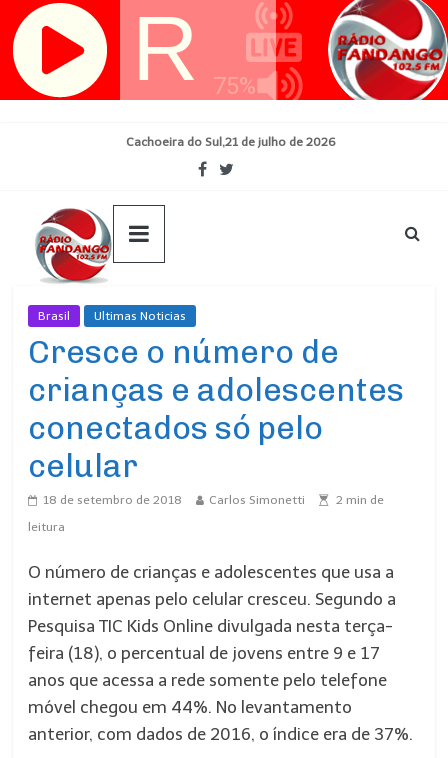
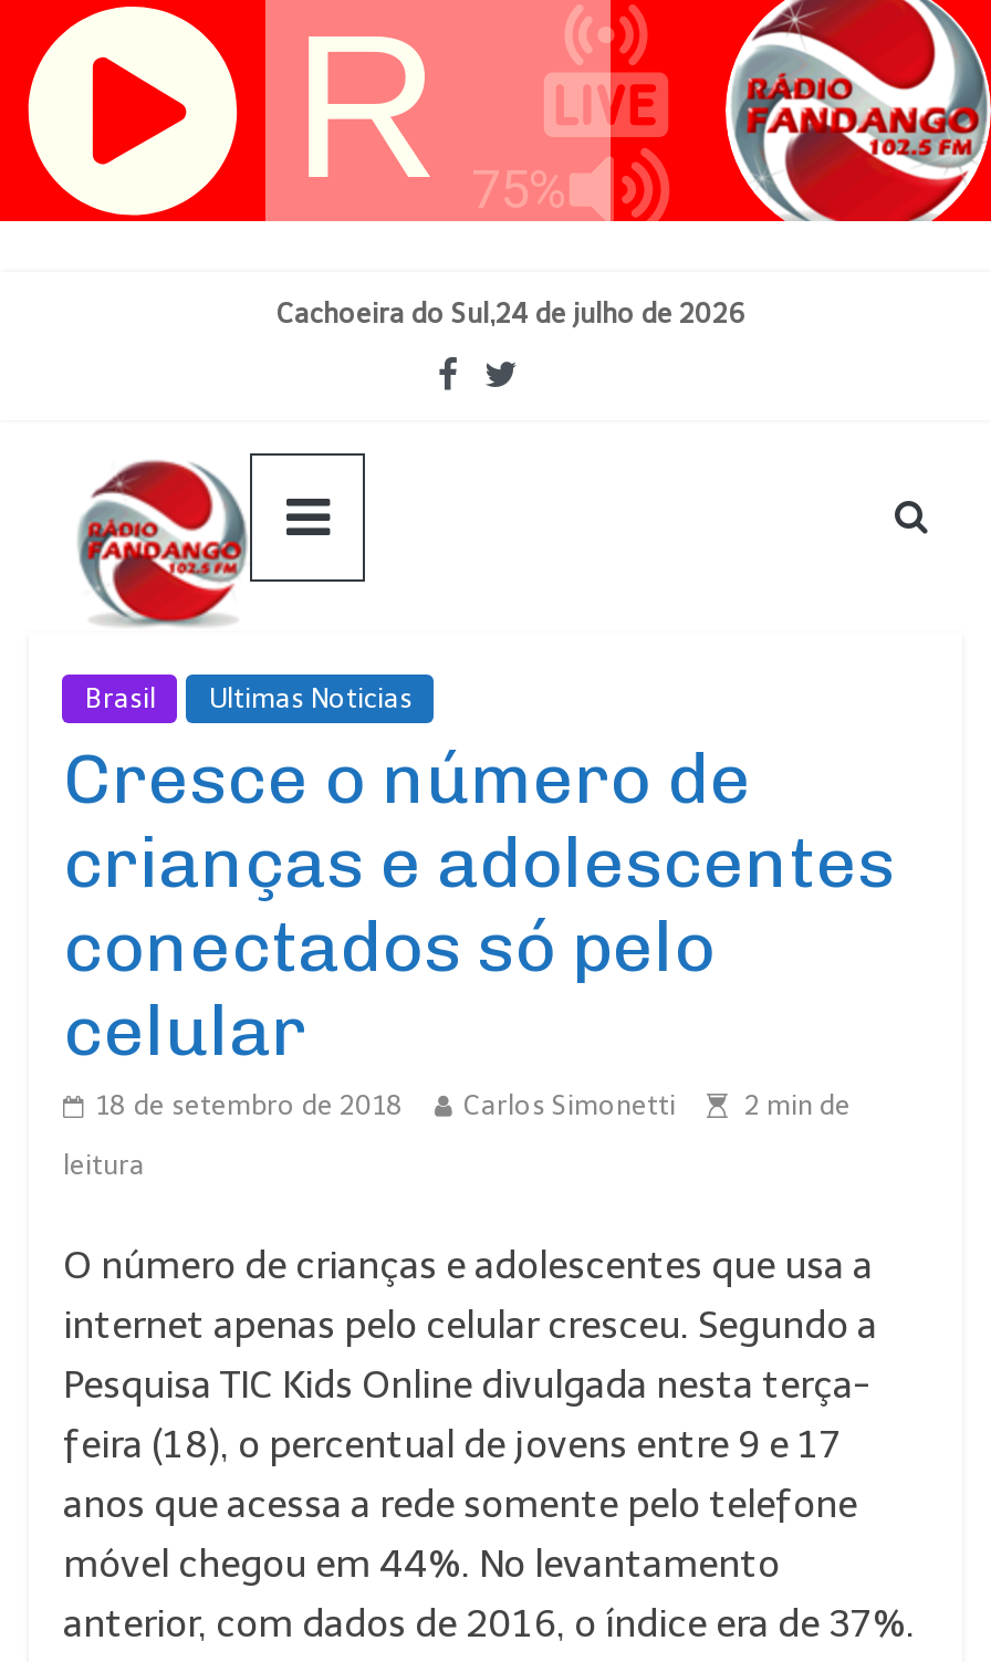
- Cachoeira do Sul,21 de julho de 2026
+ Cachoeira do Sul,24 de julho de 2026
